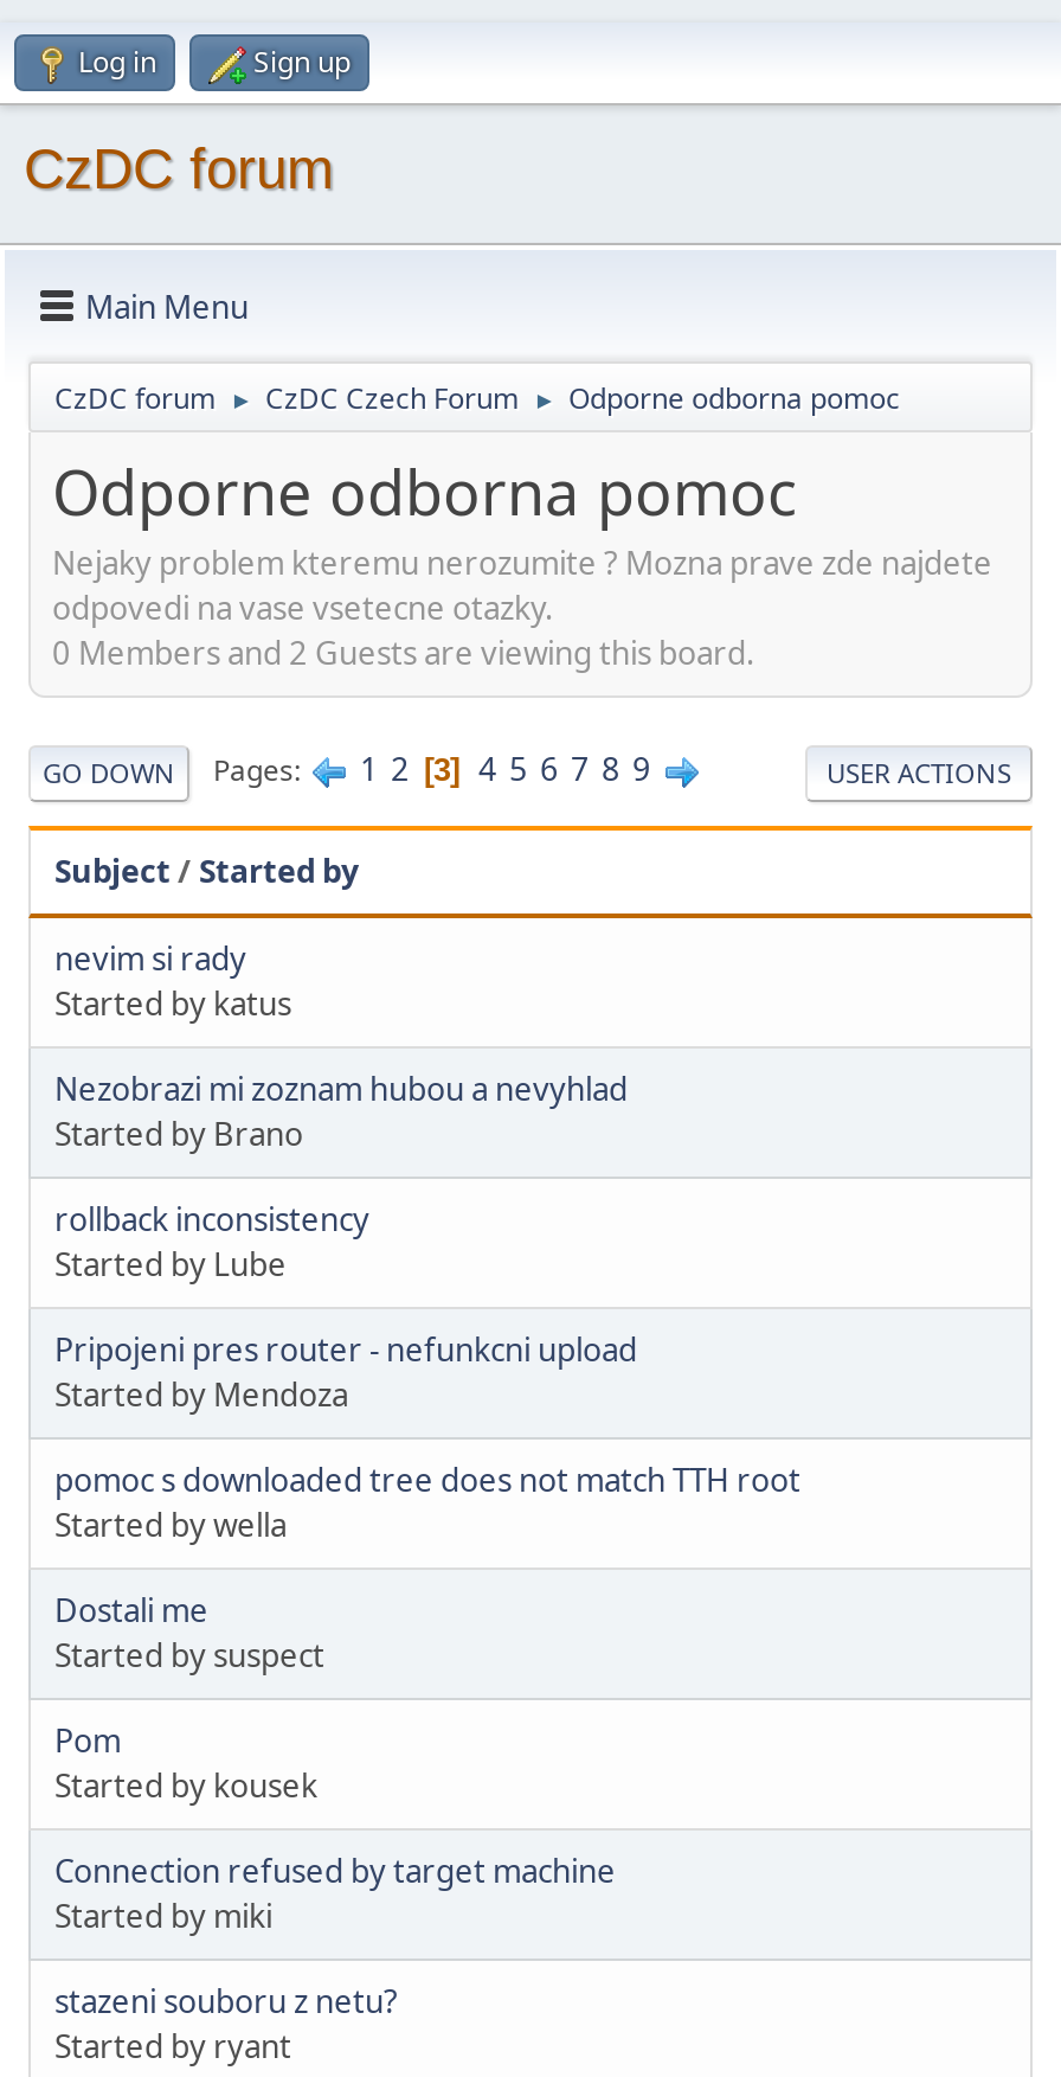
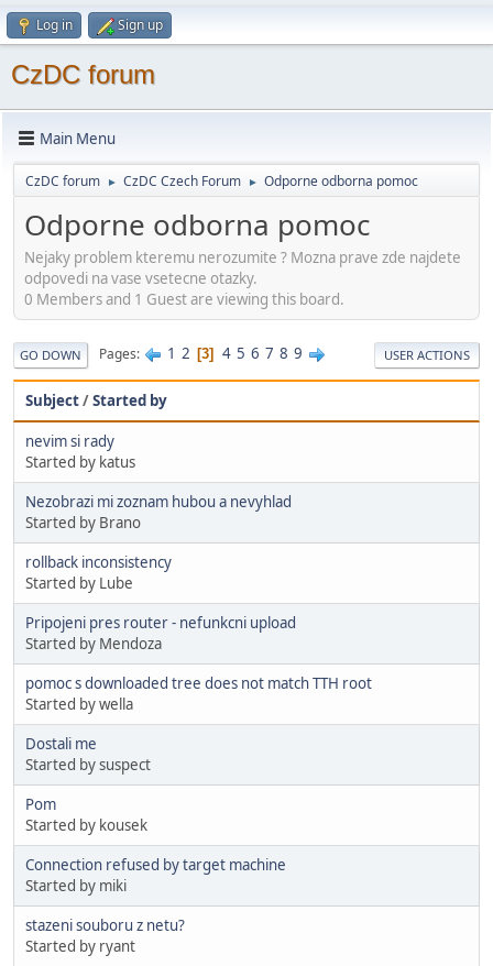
- 0 Members and 2 Guests are viewing this board.
+ 0 Members and 1 Guest are viewing this board.
